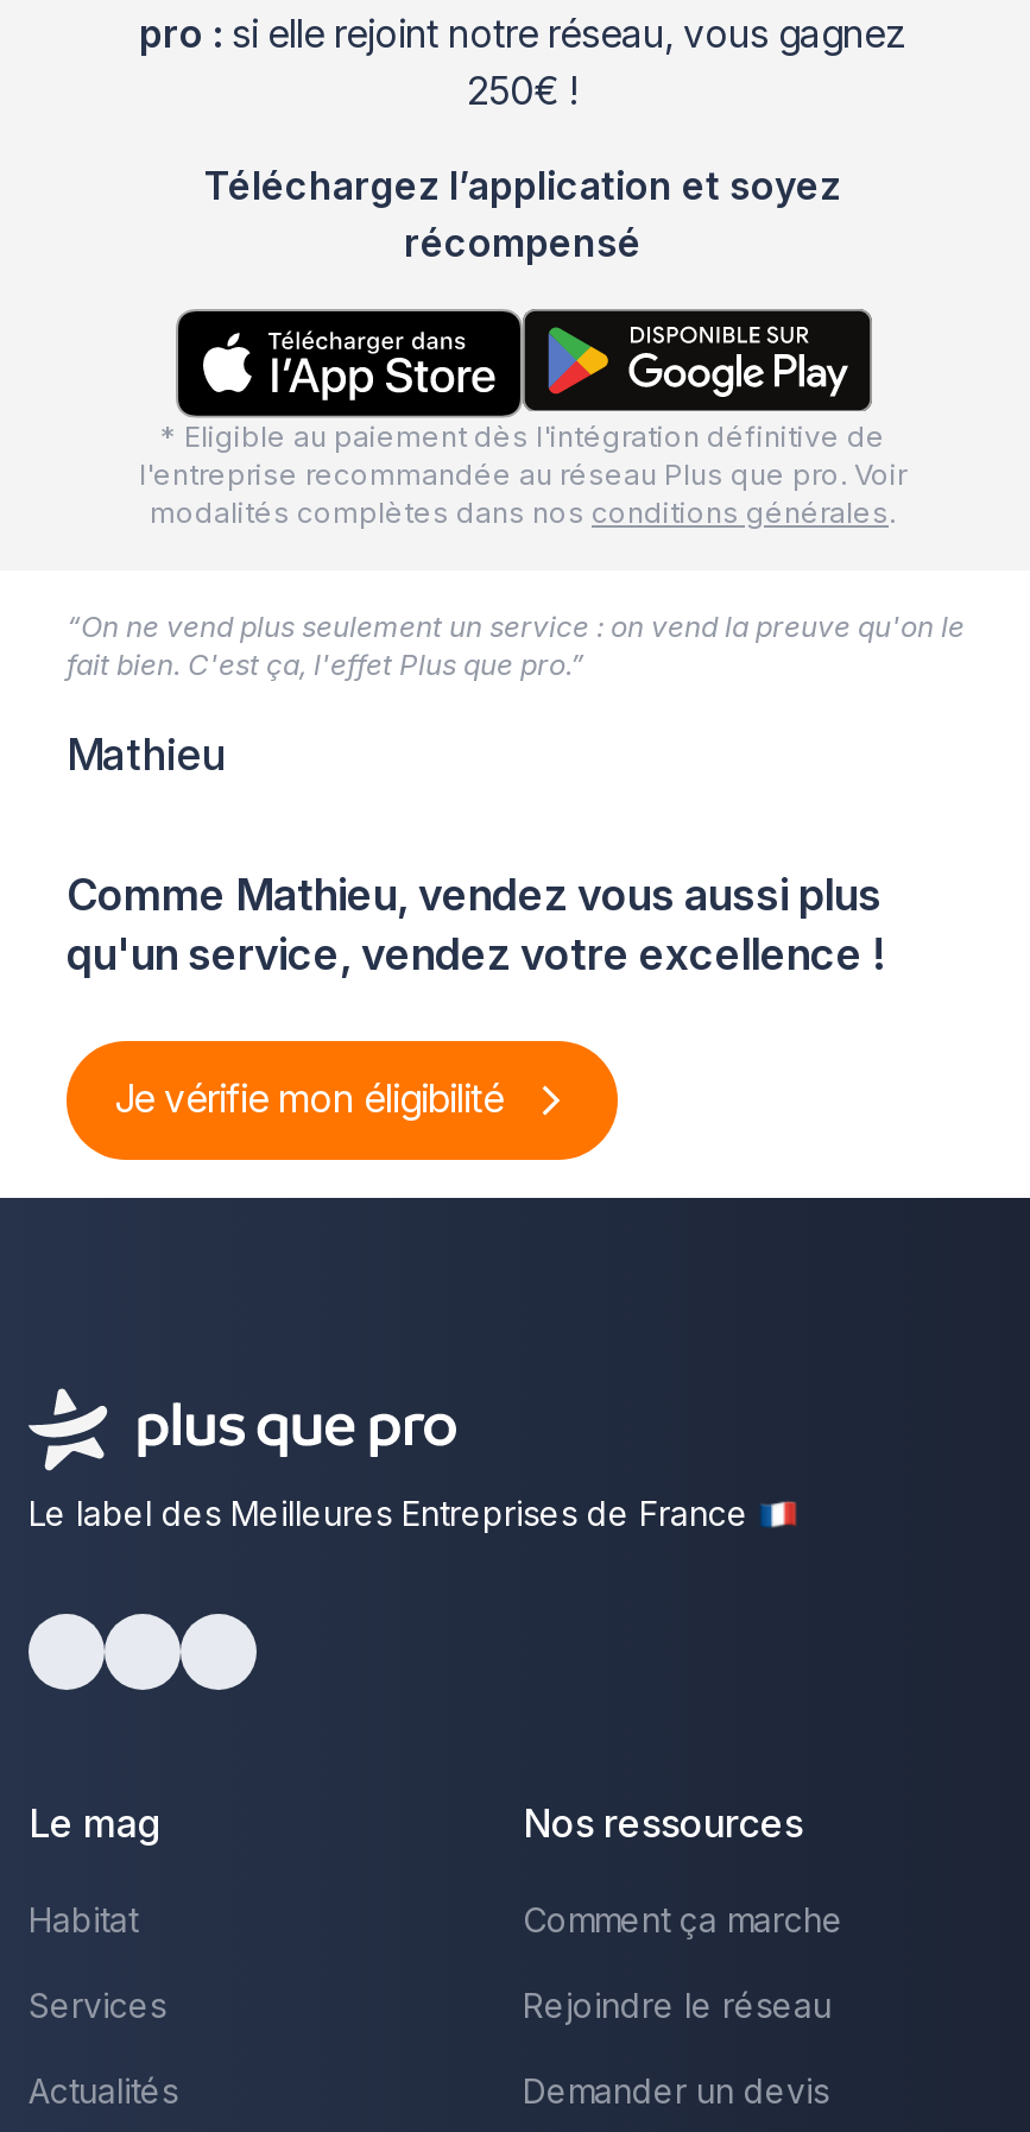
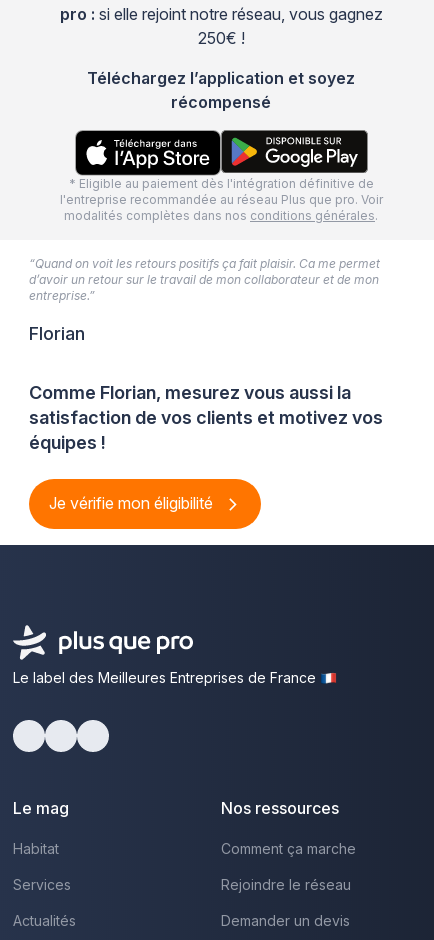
- “On ne vend plus seulement un service : on vend la preuve qu'on le
- fait bien. C'est ça, l'effet Plus que pro.”
+ “Quand on voit les retours positifs ça fait plaisir. Ca me permet
+ d’avoir un retour sur le travail de mon collaborateur et de mon
+ entreprise.”

- Mathieu
+ Florian

- Comme Mathieu, vendez vous aussi plus
- qu'un service, vendez votre excellence !
+ Comme Florian, mesurez vous aussi la
+ satisfaction de vos clients et motivez vos
+ équipes !
